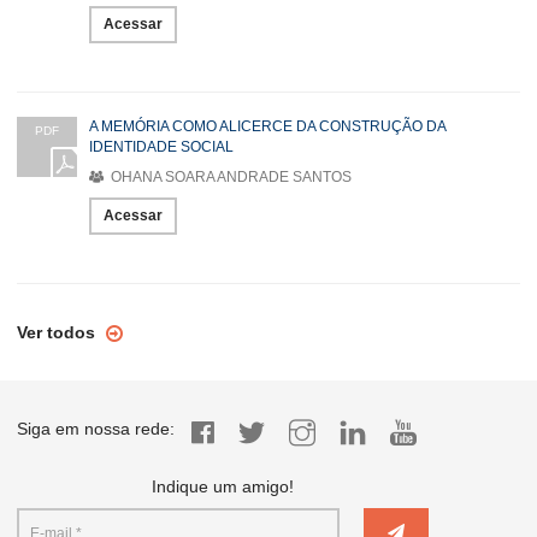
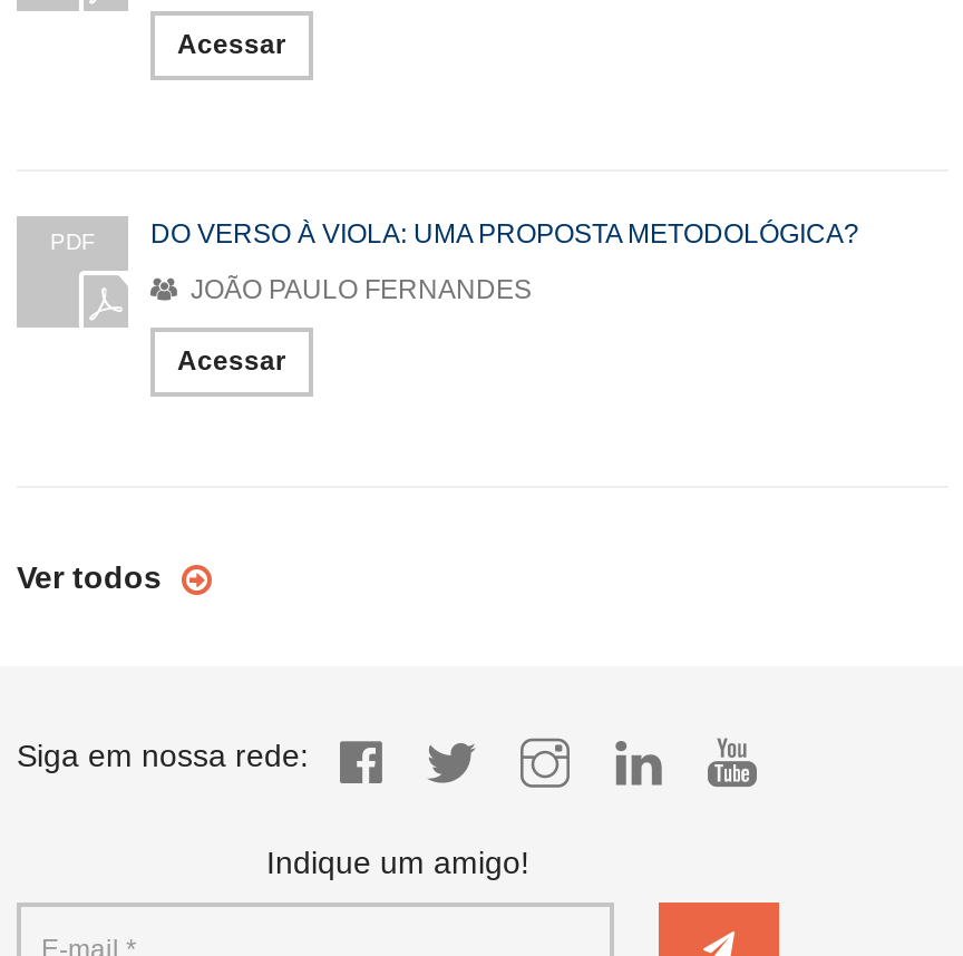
- A MEMÓRIA COMO ALICERCE DA CONSTRUÇÃO DA
- IDENTIDADE SOCIAL
+ DO VERSO À VIOLA: UMA PROPOSTA METODOLÓGICA?

- OHANA SOARA ANDRADE SANTOS
+ JOÃO PAULO FERNANDES
